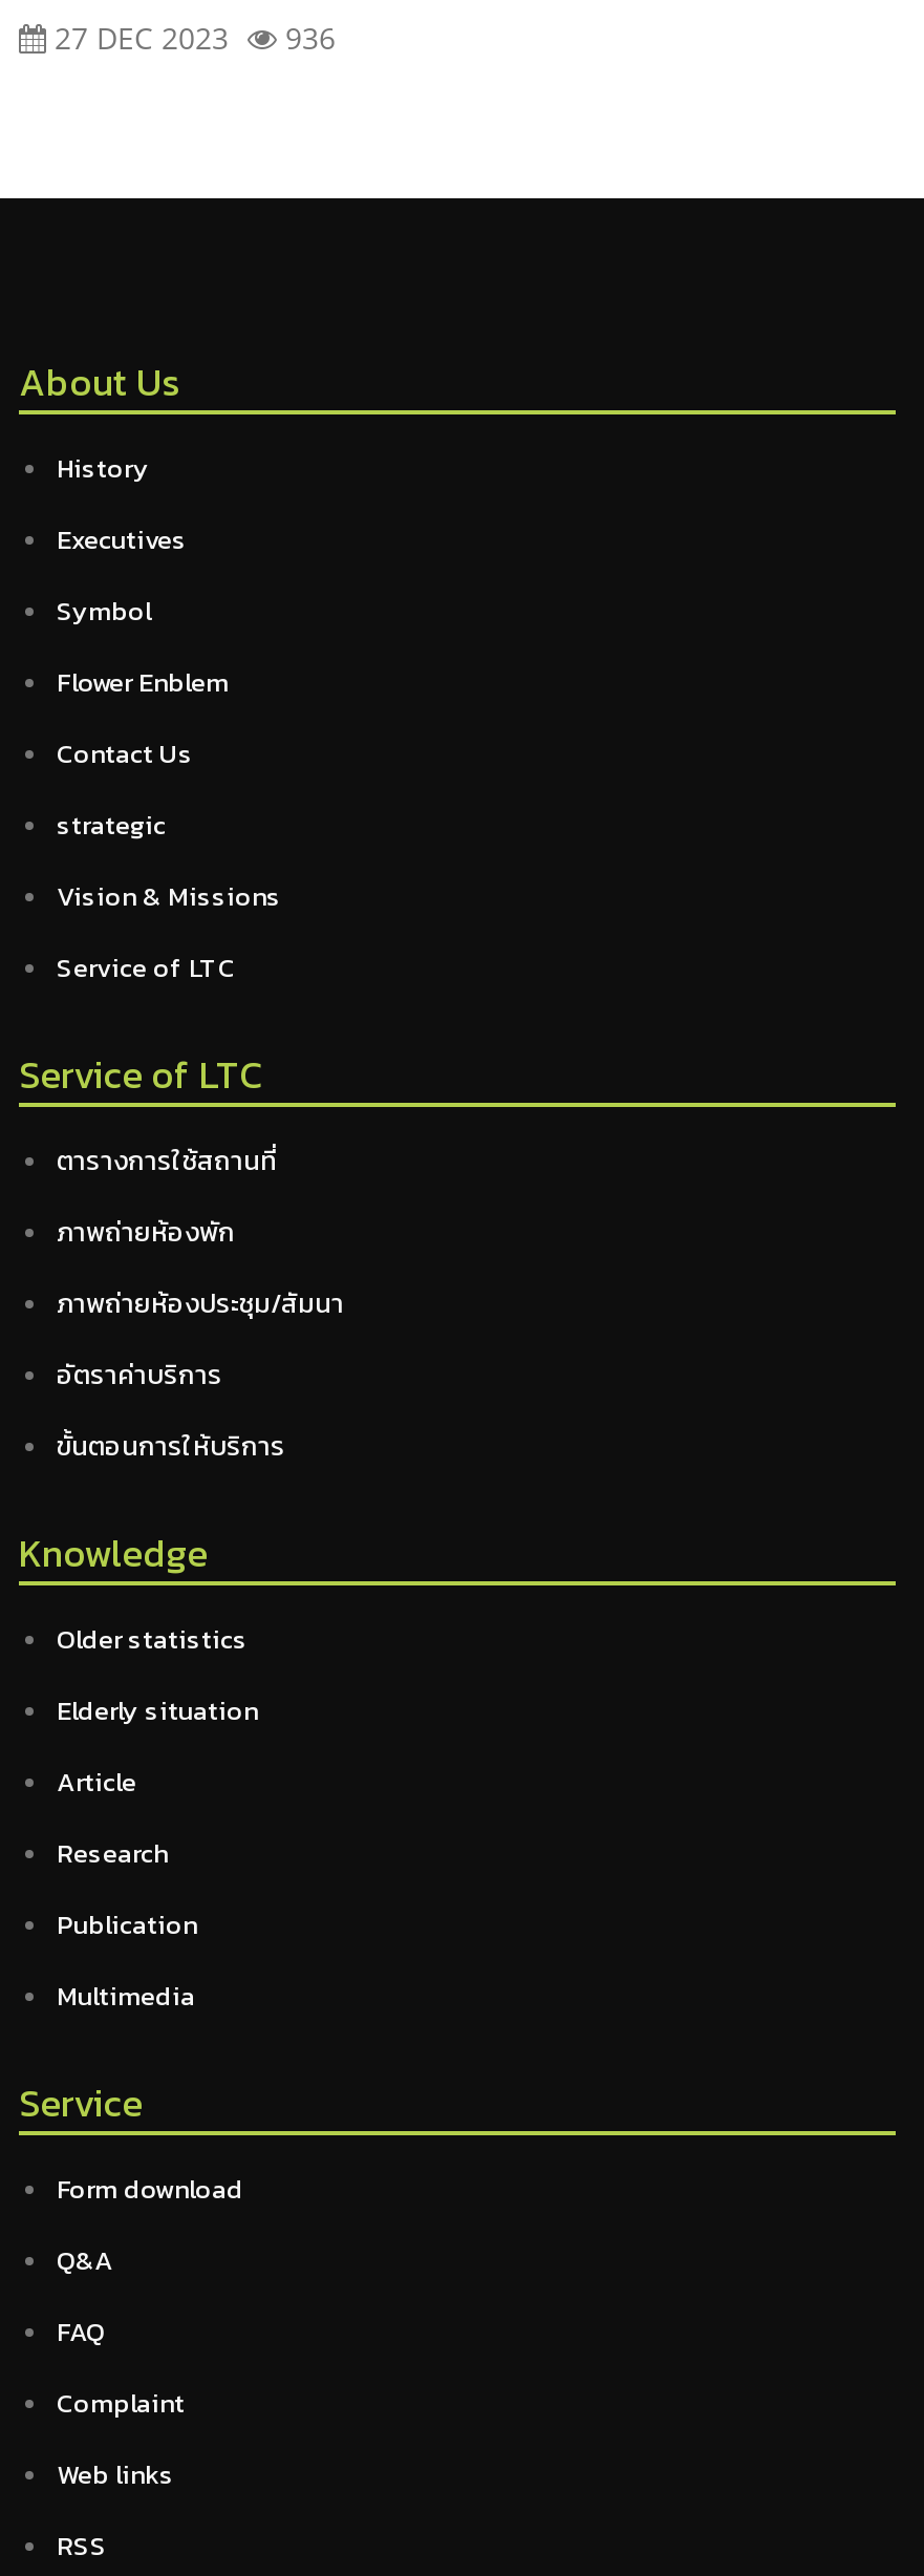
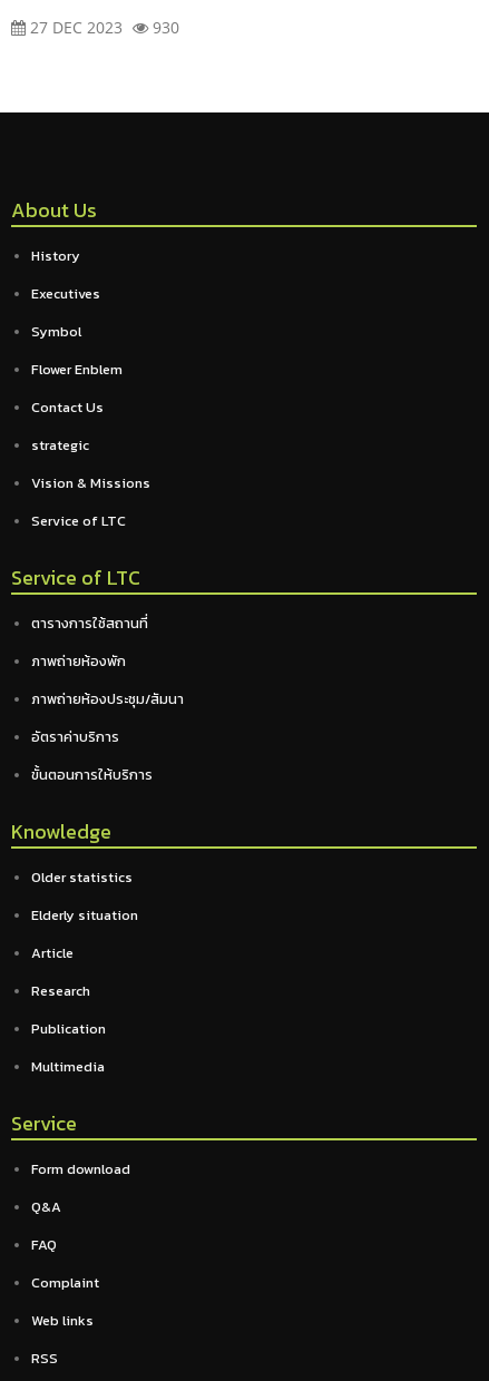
- 27 DEC 2023 936
+ 27 DEC 2023 930
